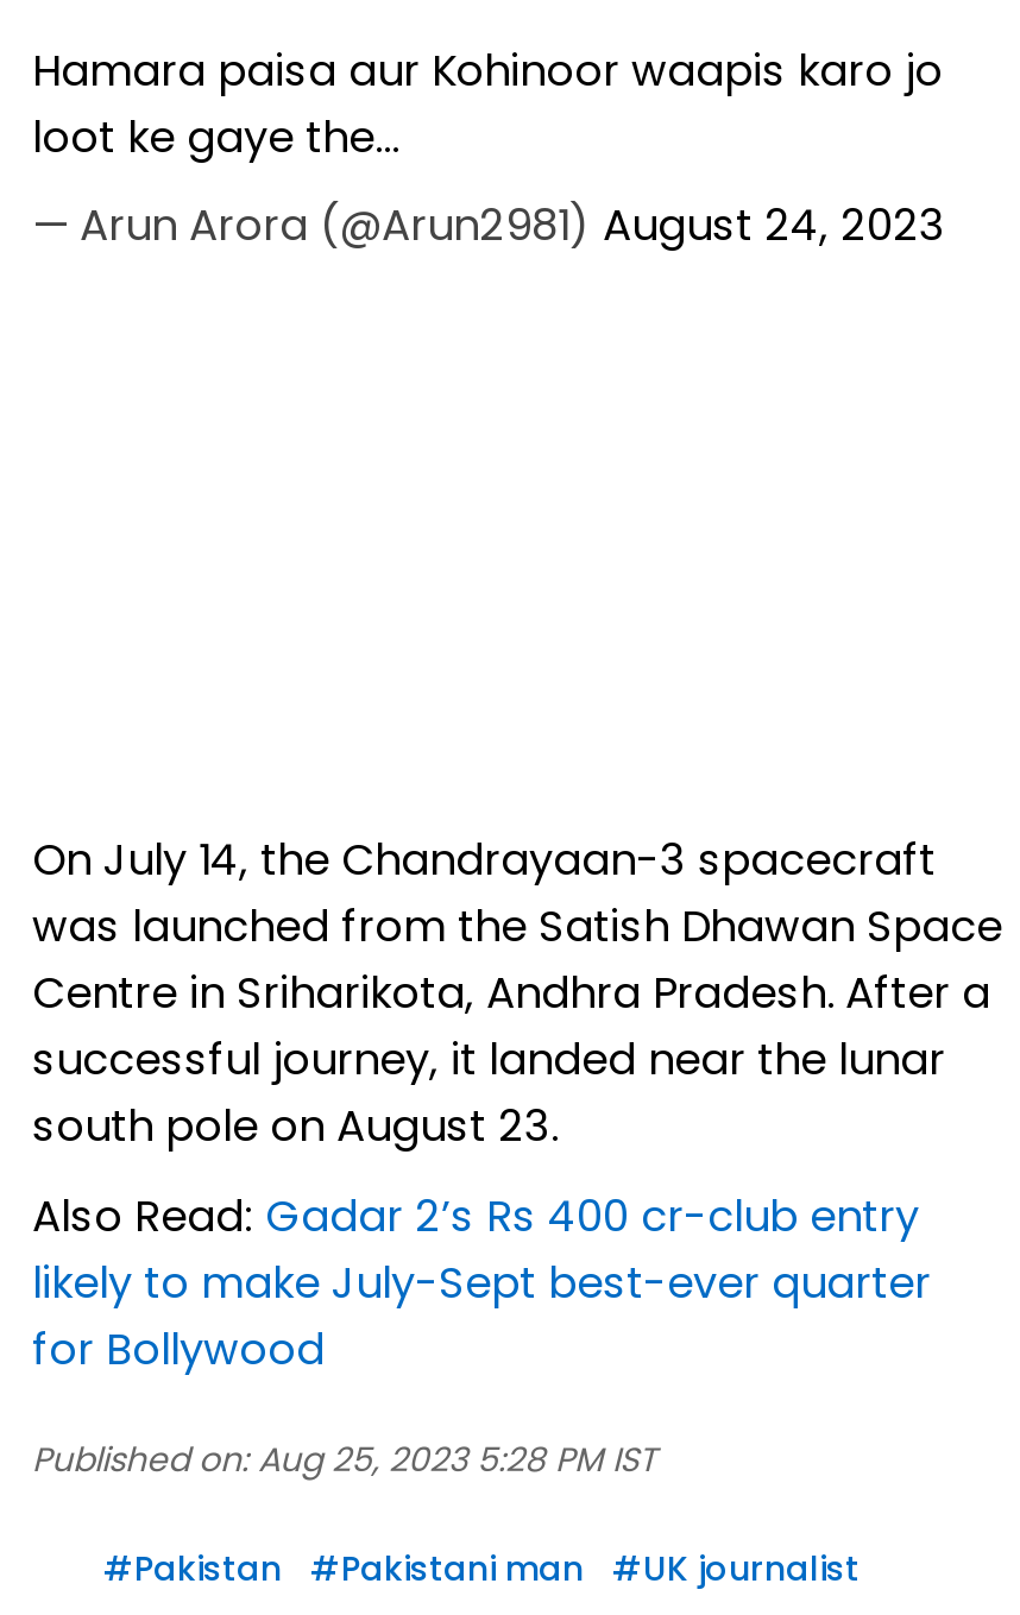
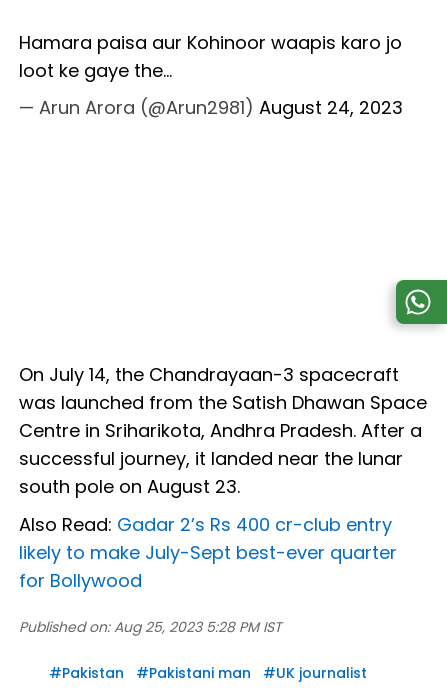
+ [image]
